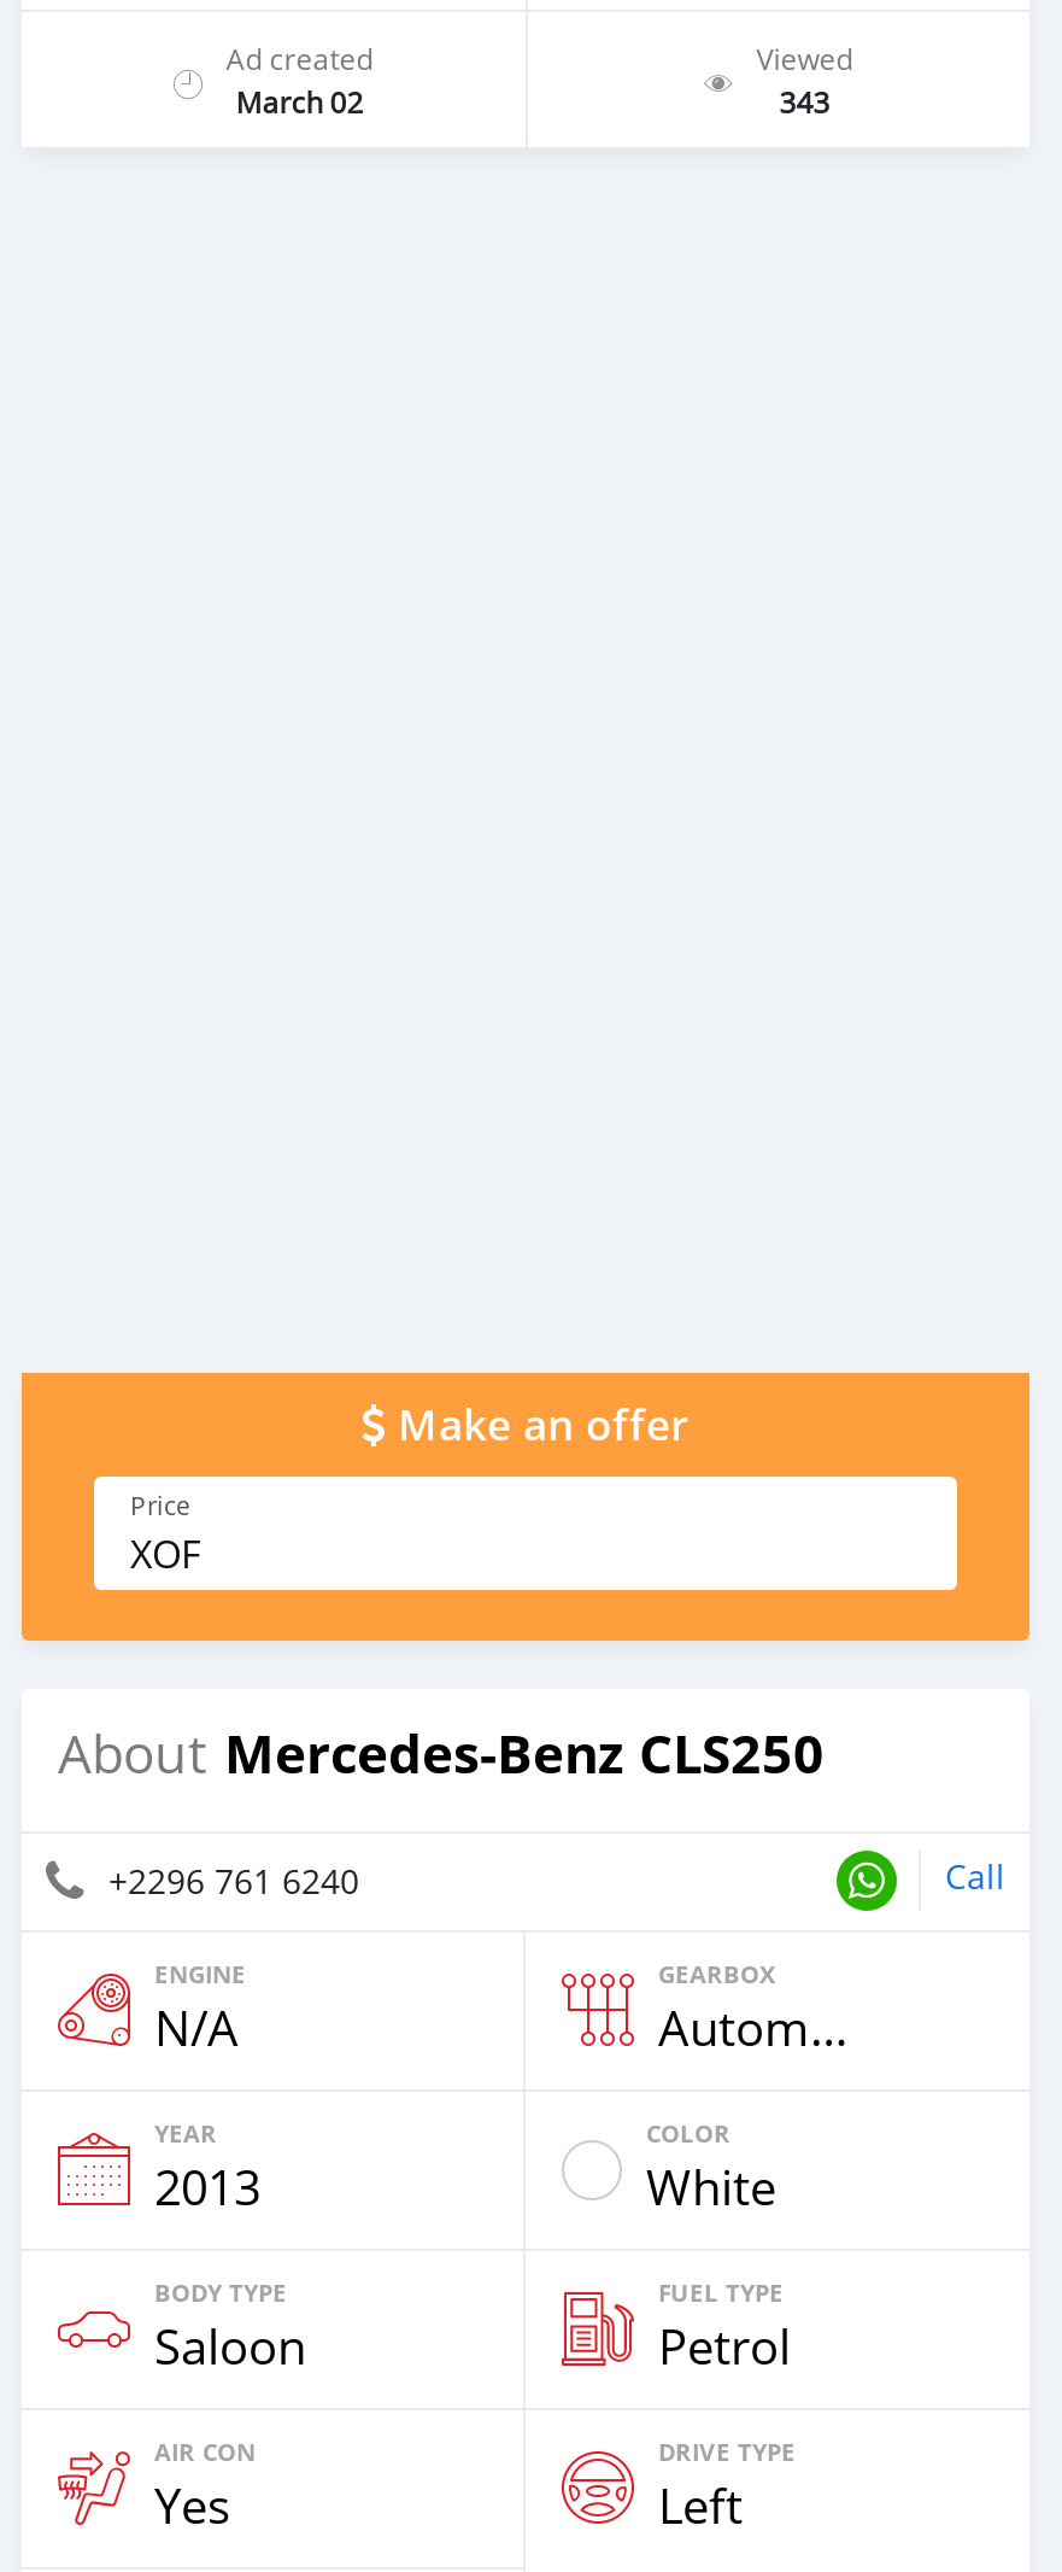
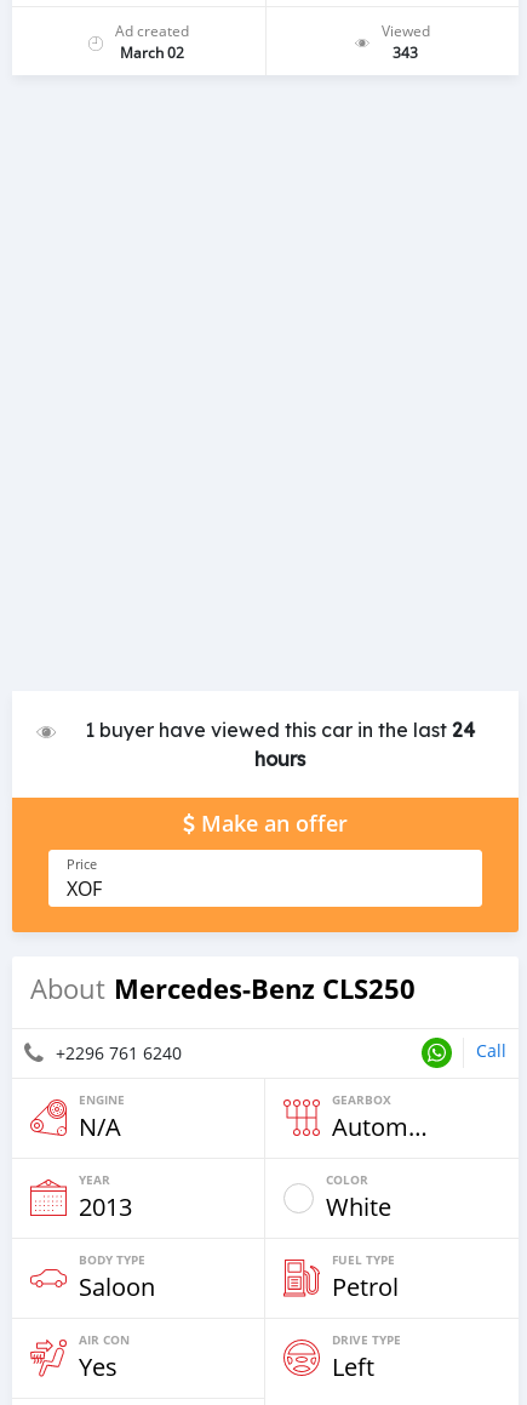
+ 1 buyer have viewed this car in the last 24
+ hours
